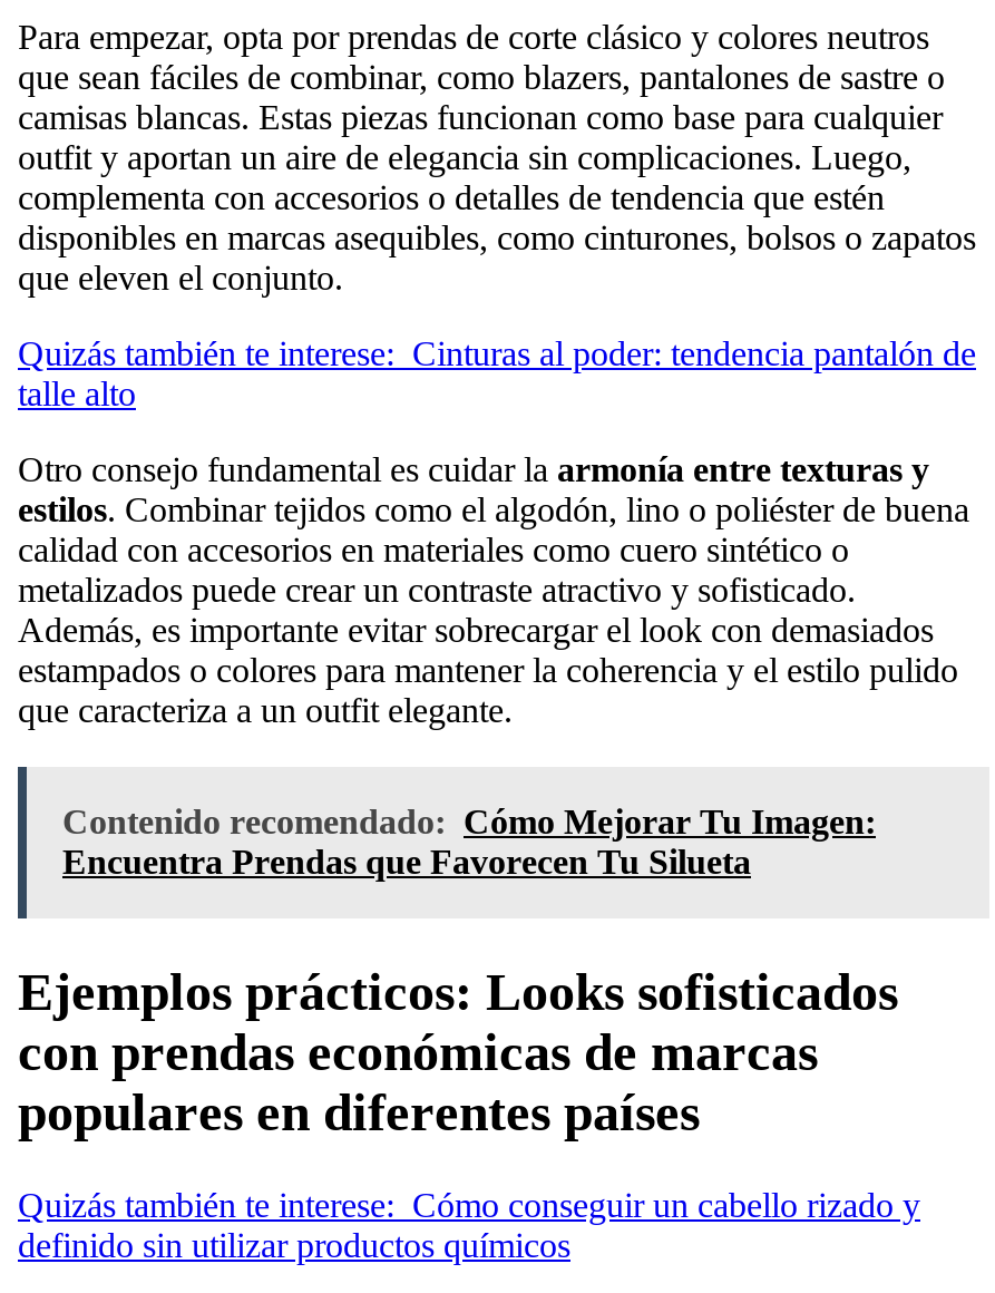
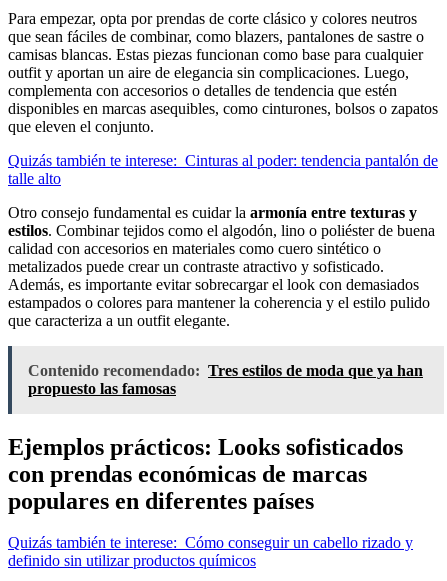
- Contenido recomendado: Cómo Mejorar Tu Imagen:
- Encuentra Prendas que Favorecen Tu Silueta
+ Contenido recomendado: Tres estilos de moda que ya han
+ propuesto las famosas
